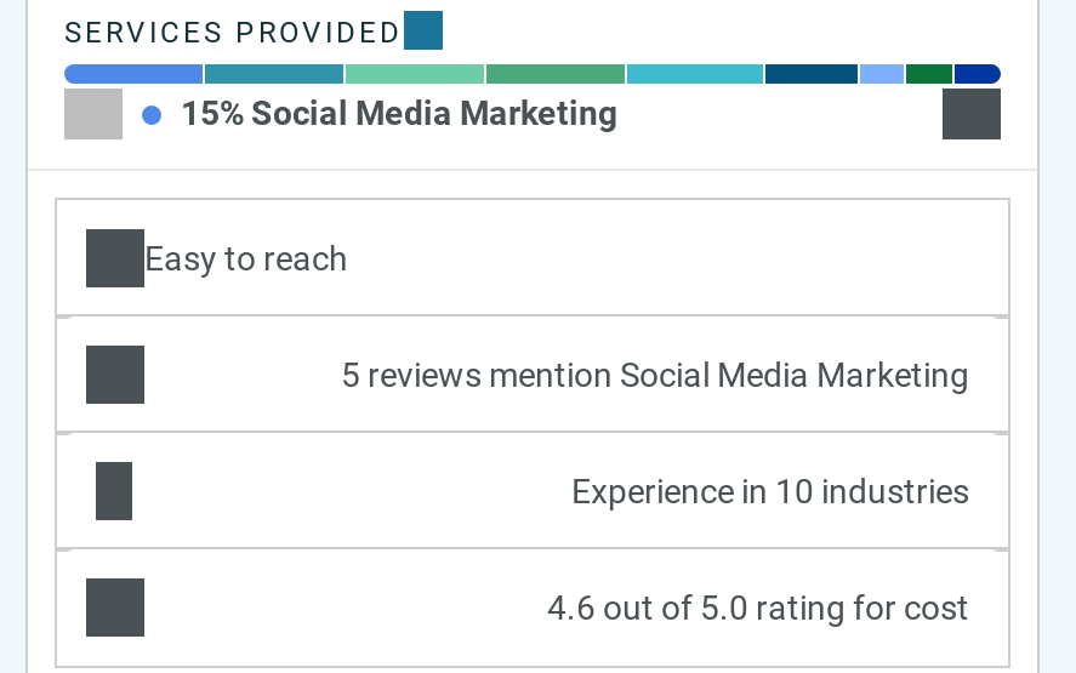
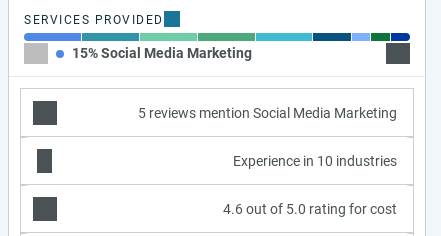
- Easy to reach
